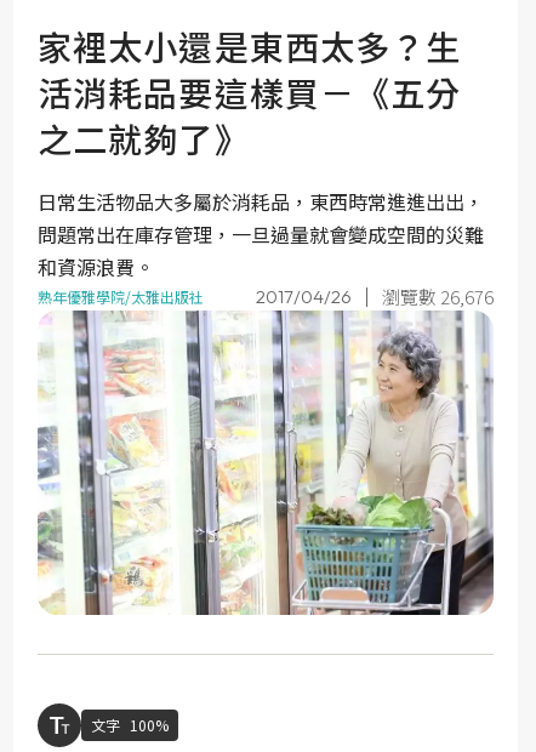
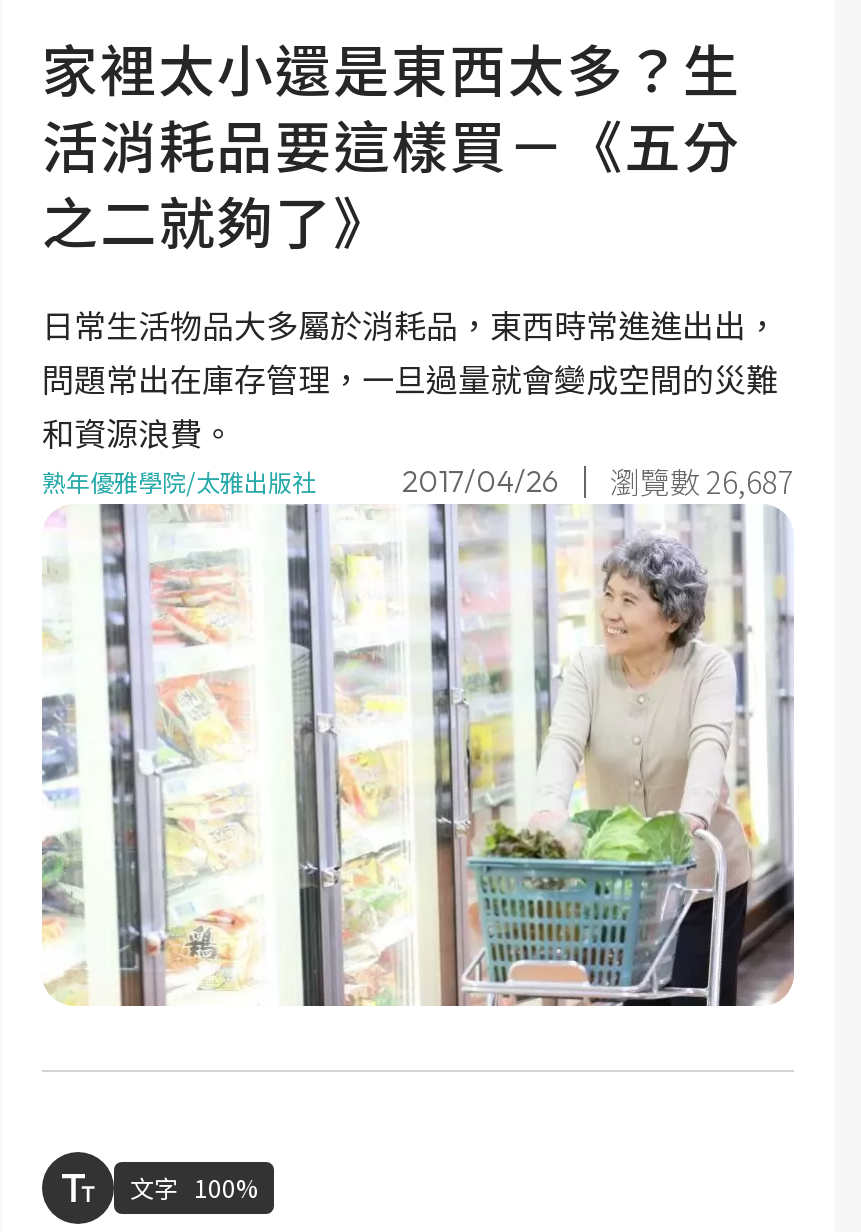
- 2017/04/26 瀏覽數 26,676
+ 2017/04/26 瀏覽數 26,687
